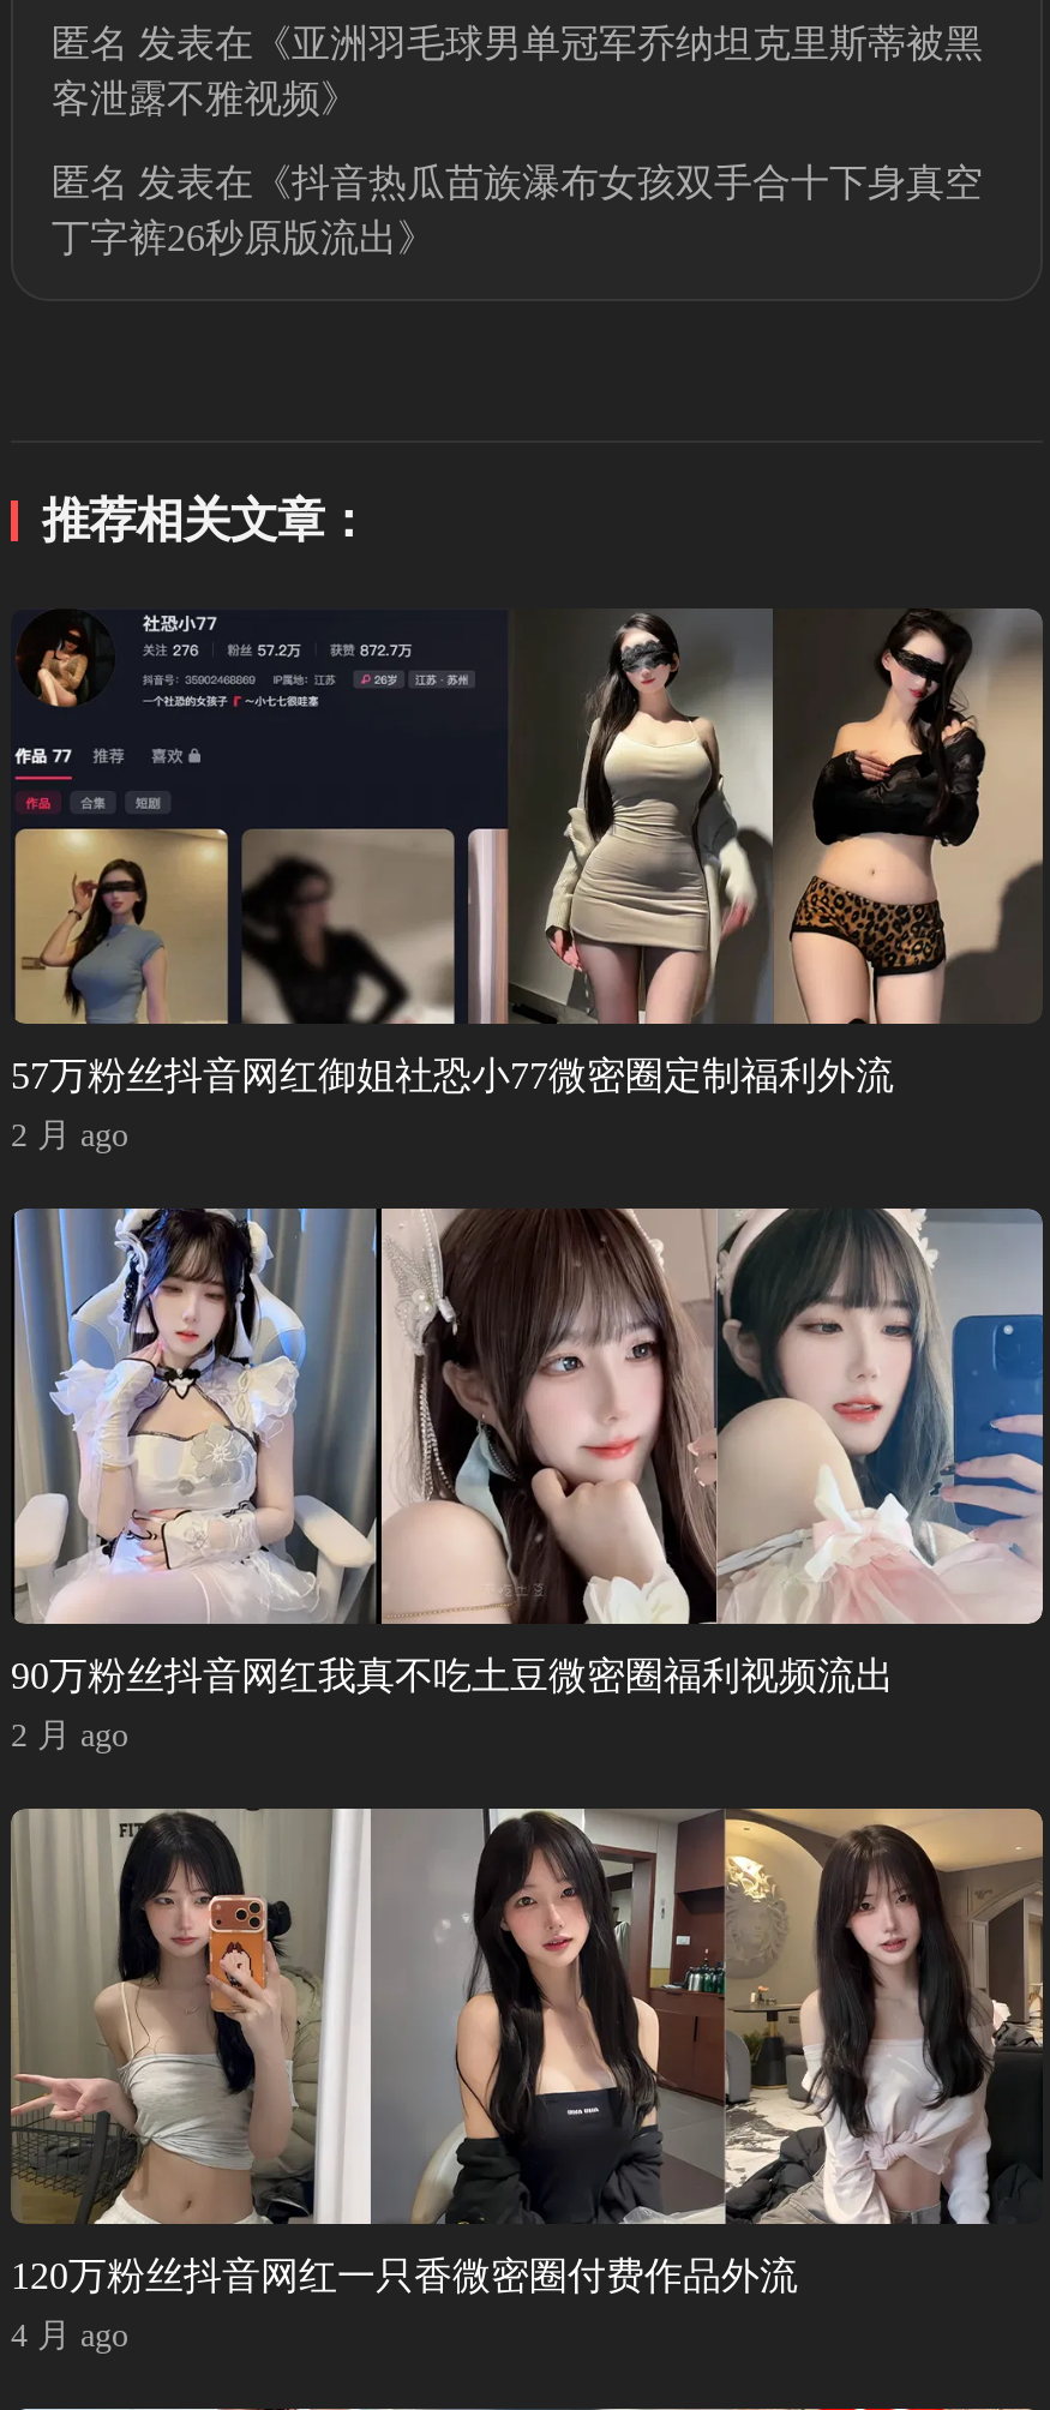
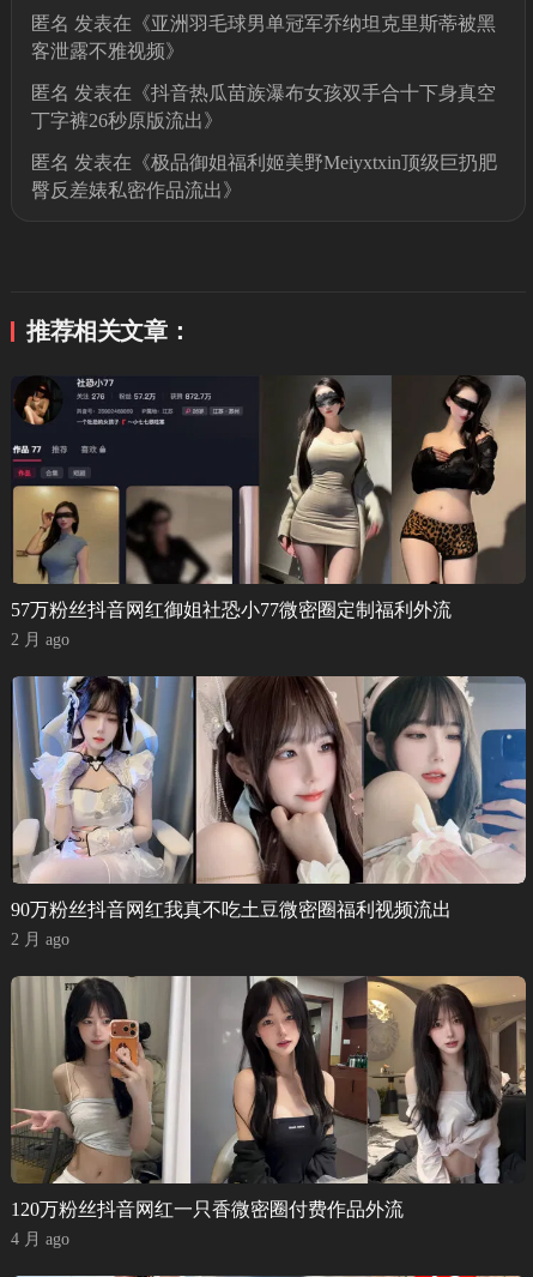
+ 匿名发表在《极品御姐福利姬美野Meiyxtxin顶级巨扔肥
+ 臀反差婊私密作品流出》
